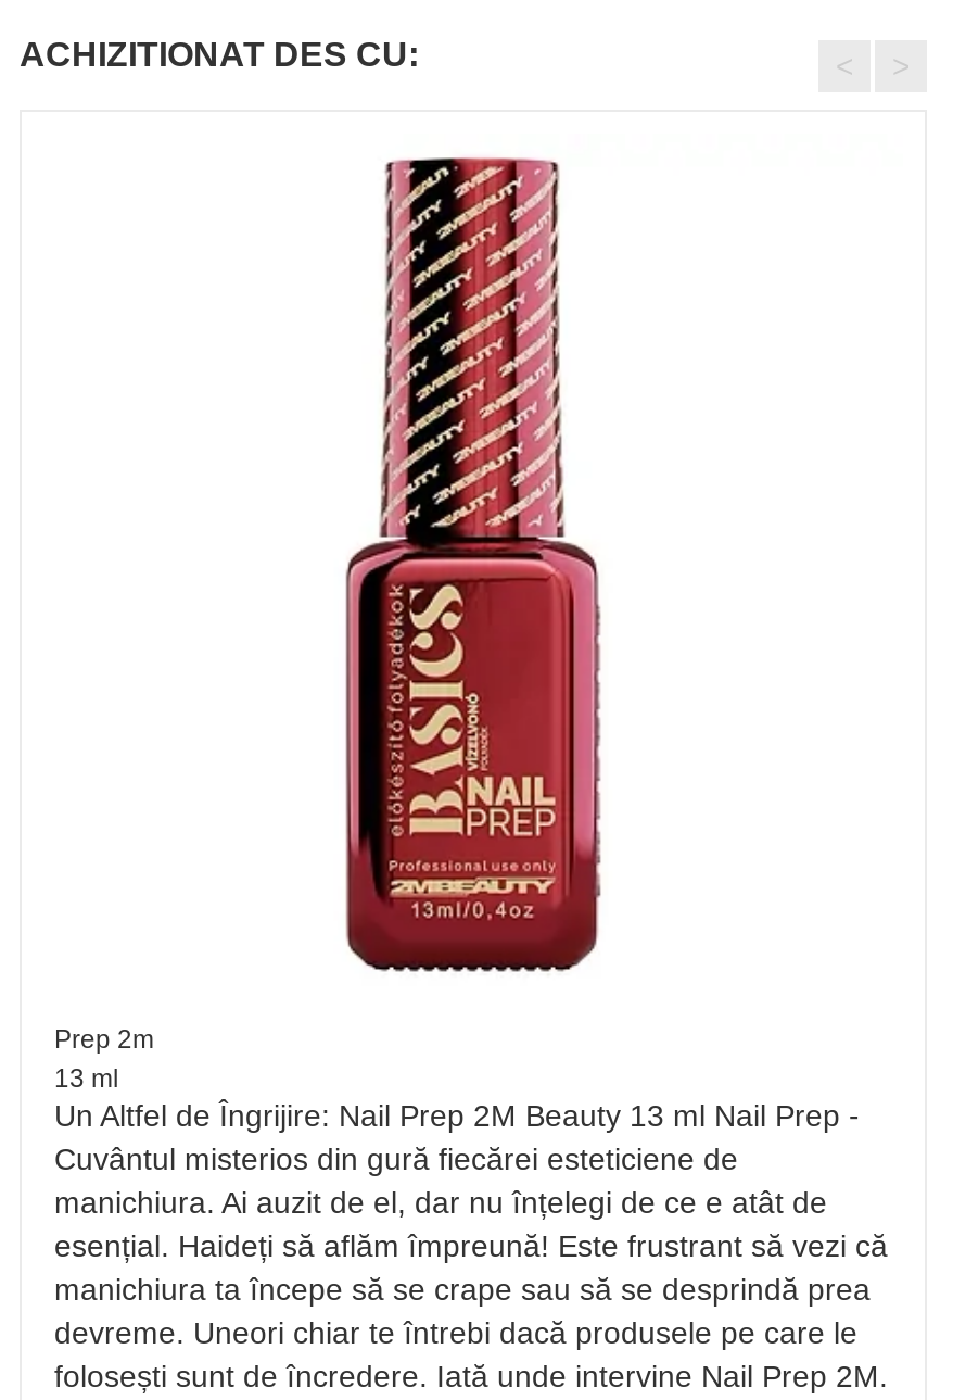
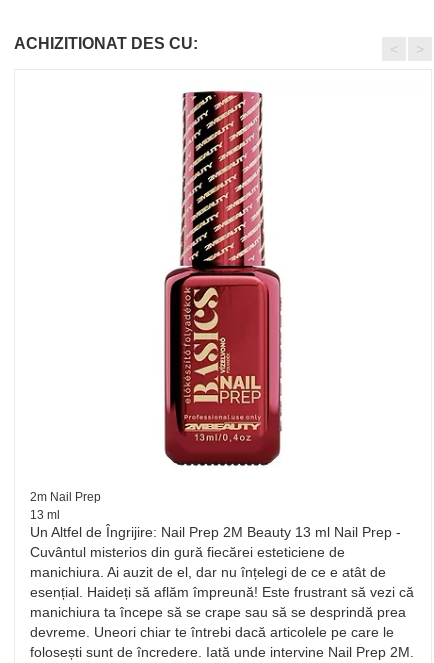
- Prep 2m
+ 2m Nail Prep

- devreme. Uneori chiar te întrebi dacă produsele pe care le
+ devreme. Uneori chiar te întrebi dacă articolele pe care le
